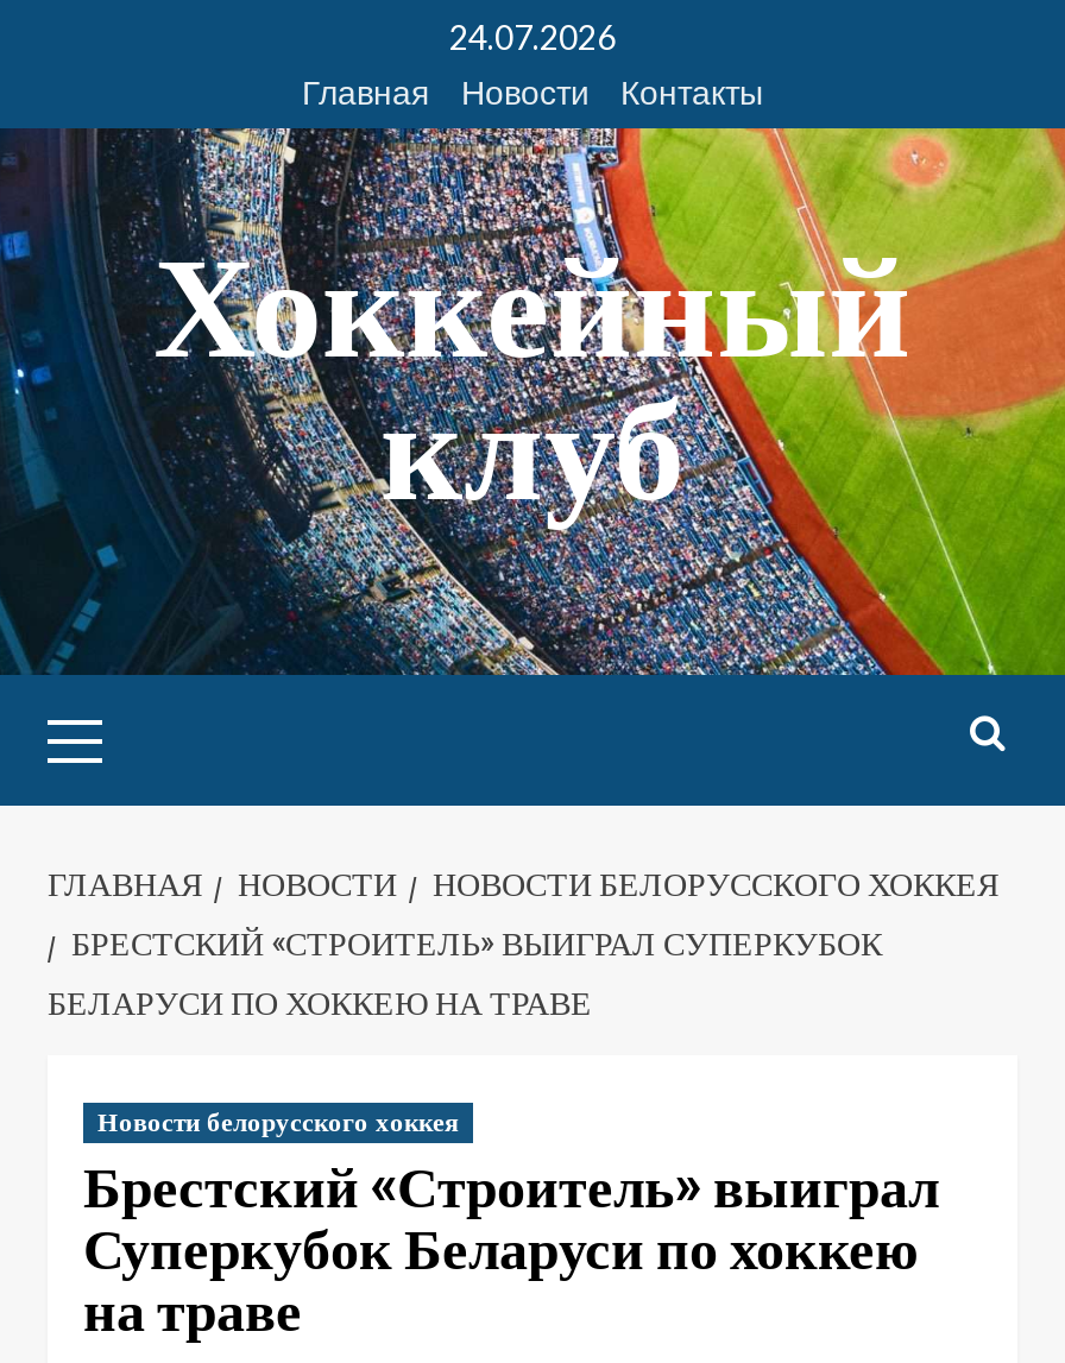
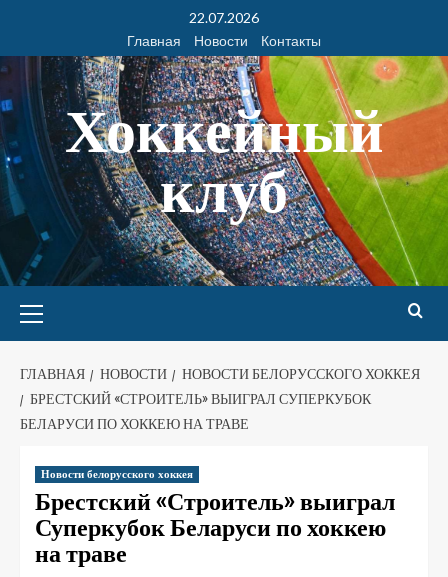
- 24.07.2026
+ 22.07.2026
